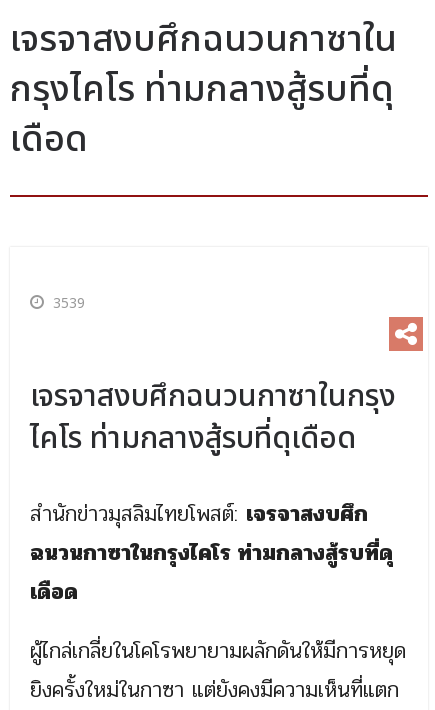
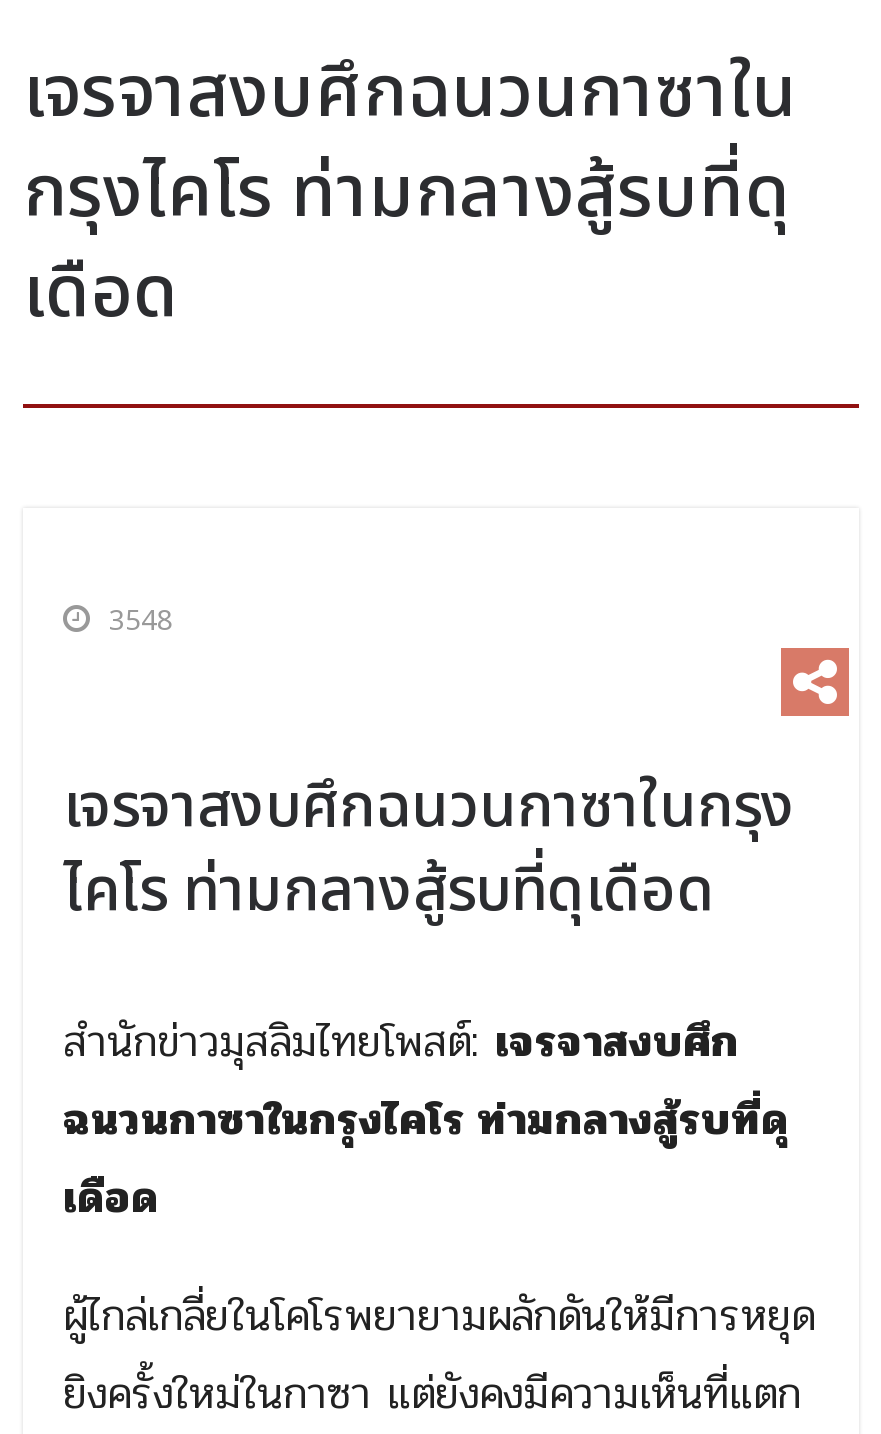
- 3539
+ 3548
